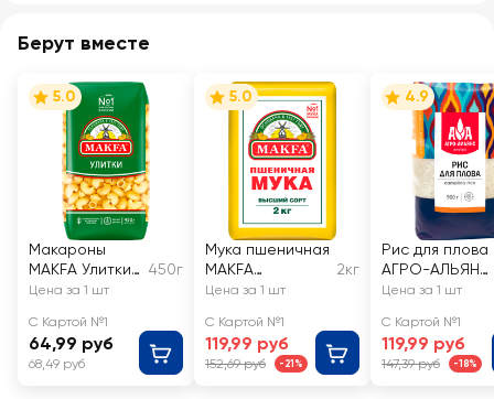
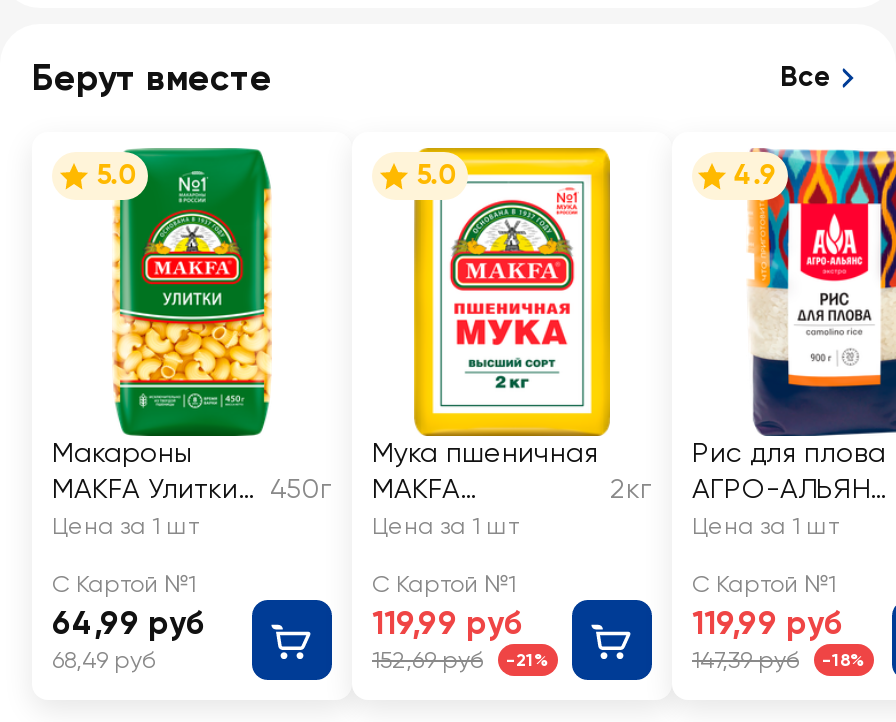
+ Все
